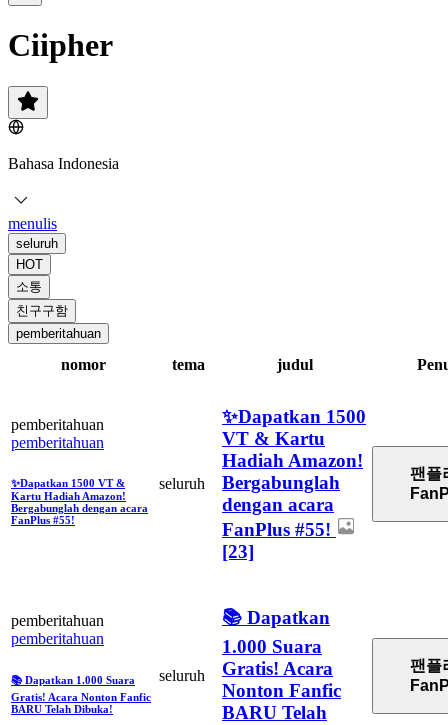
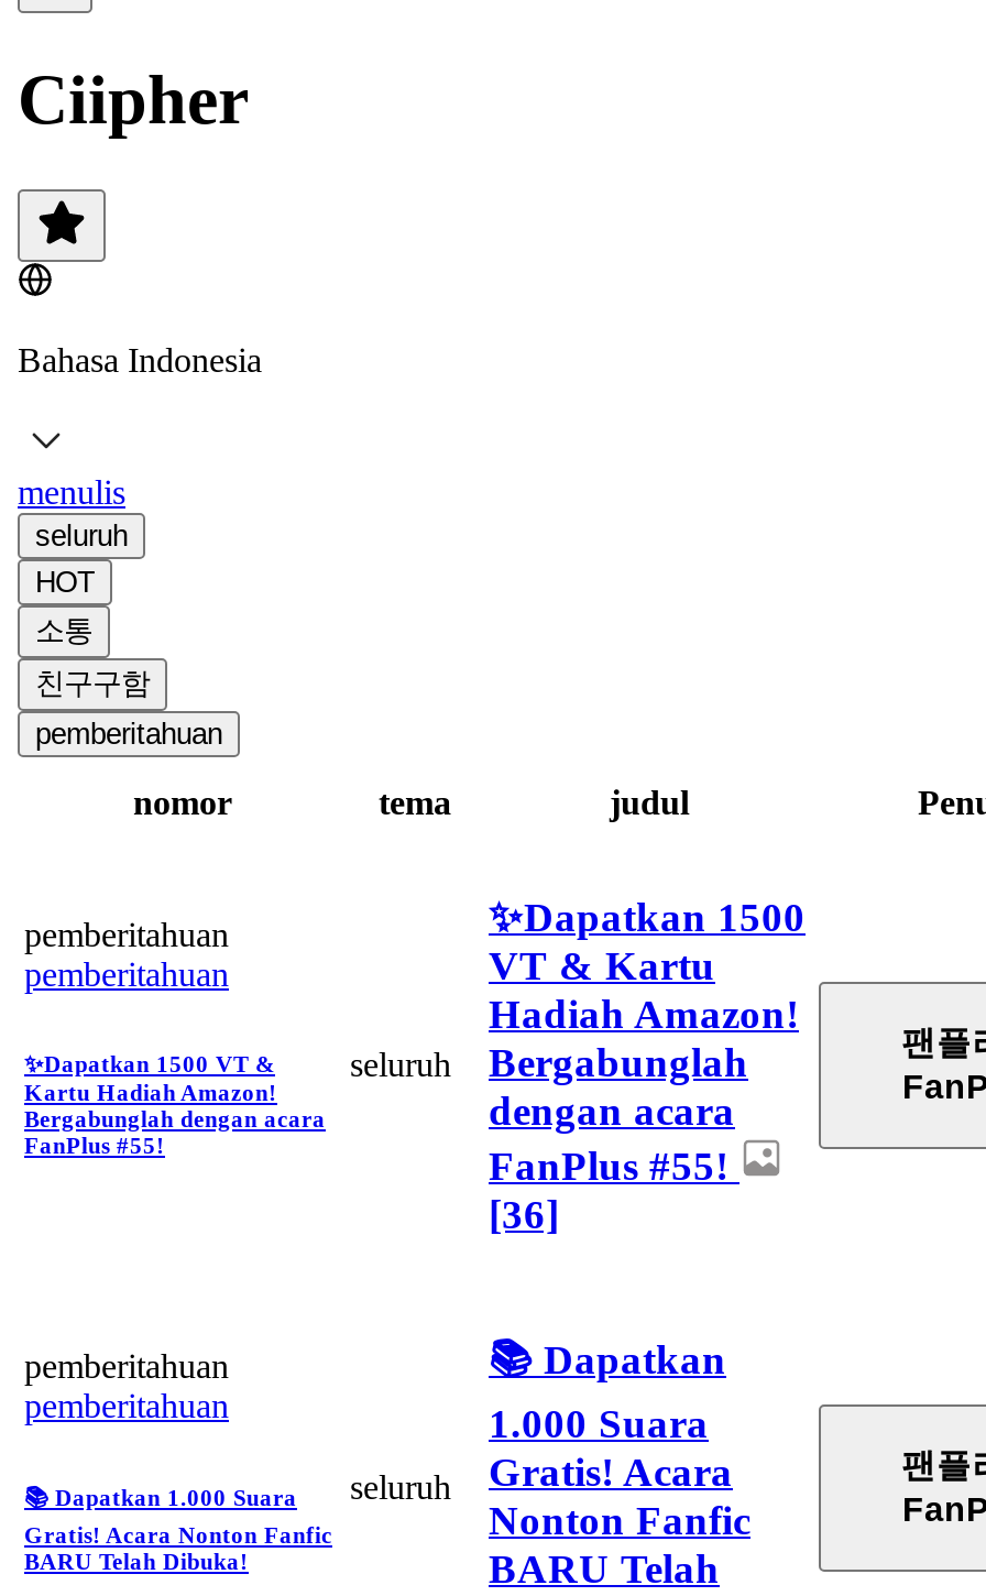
- [23]
+ [36]
